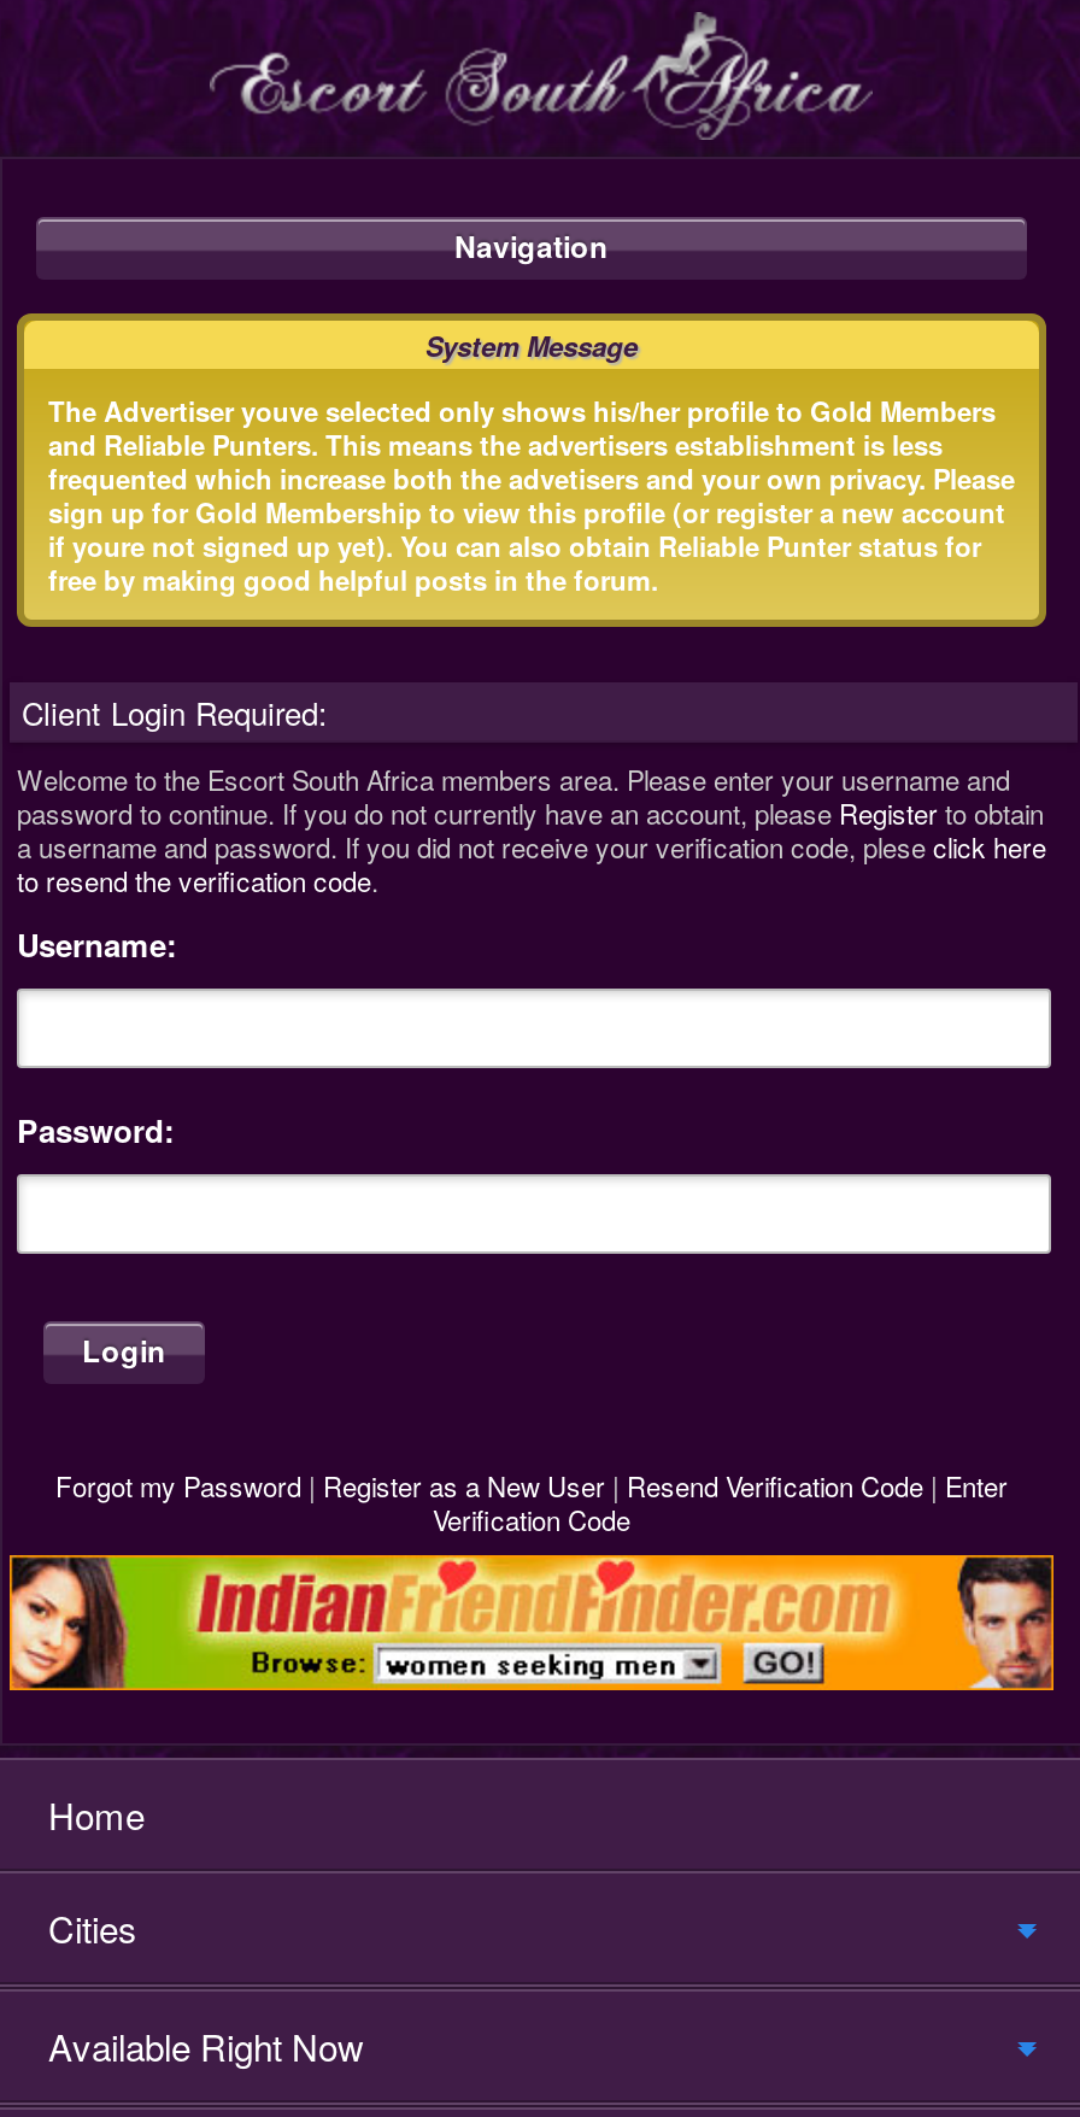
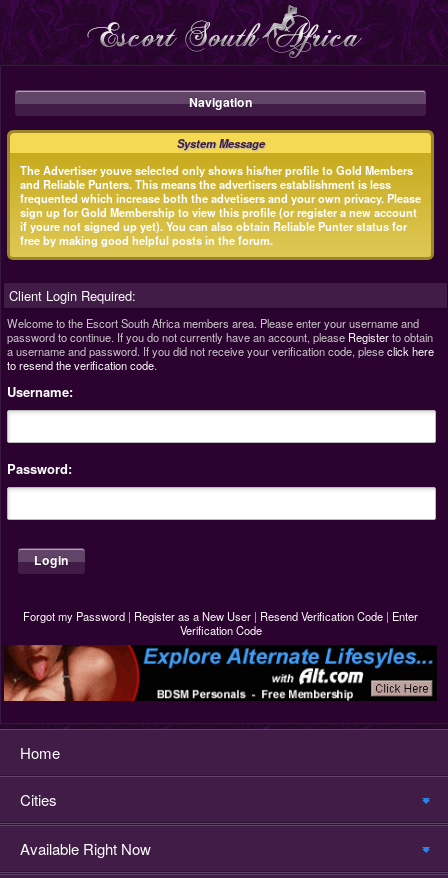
- [image]
+ [image]
